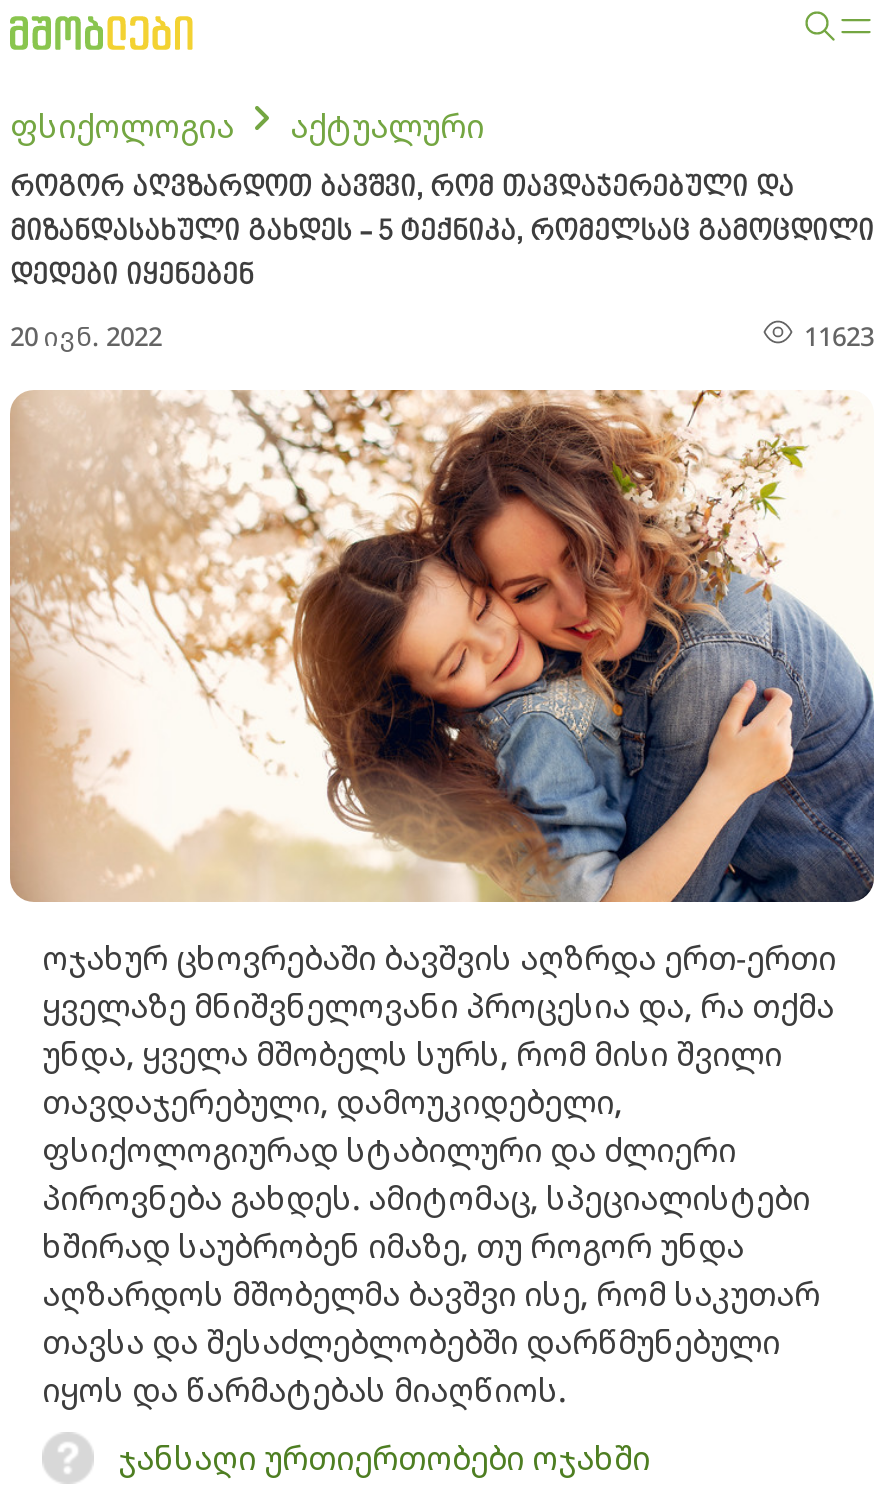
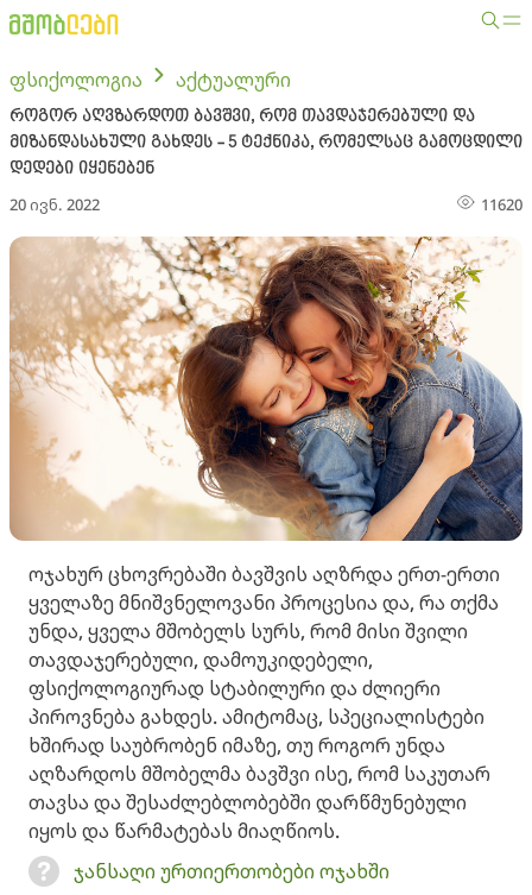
- 11623
+ 11620
